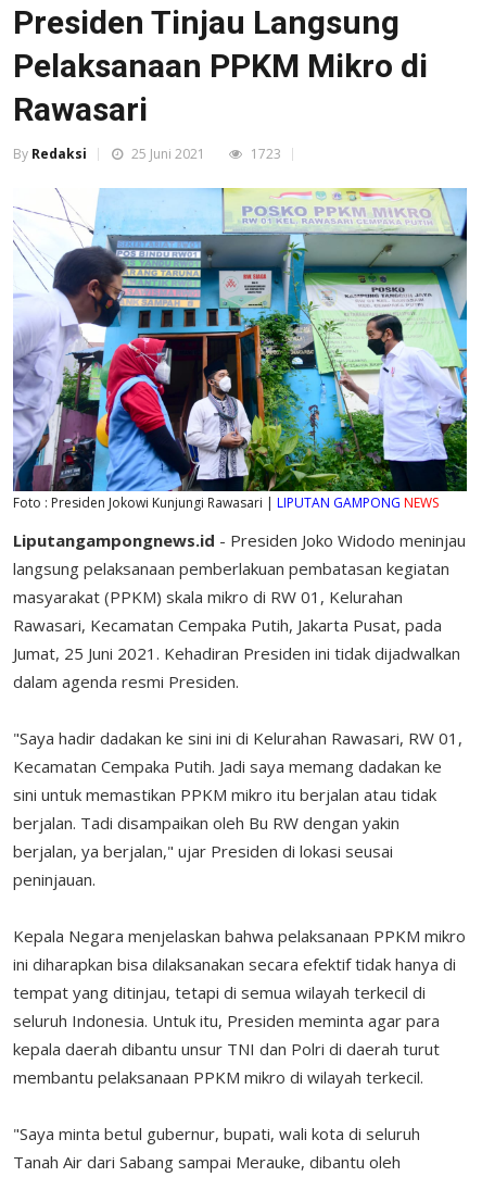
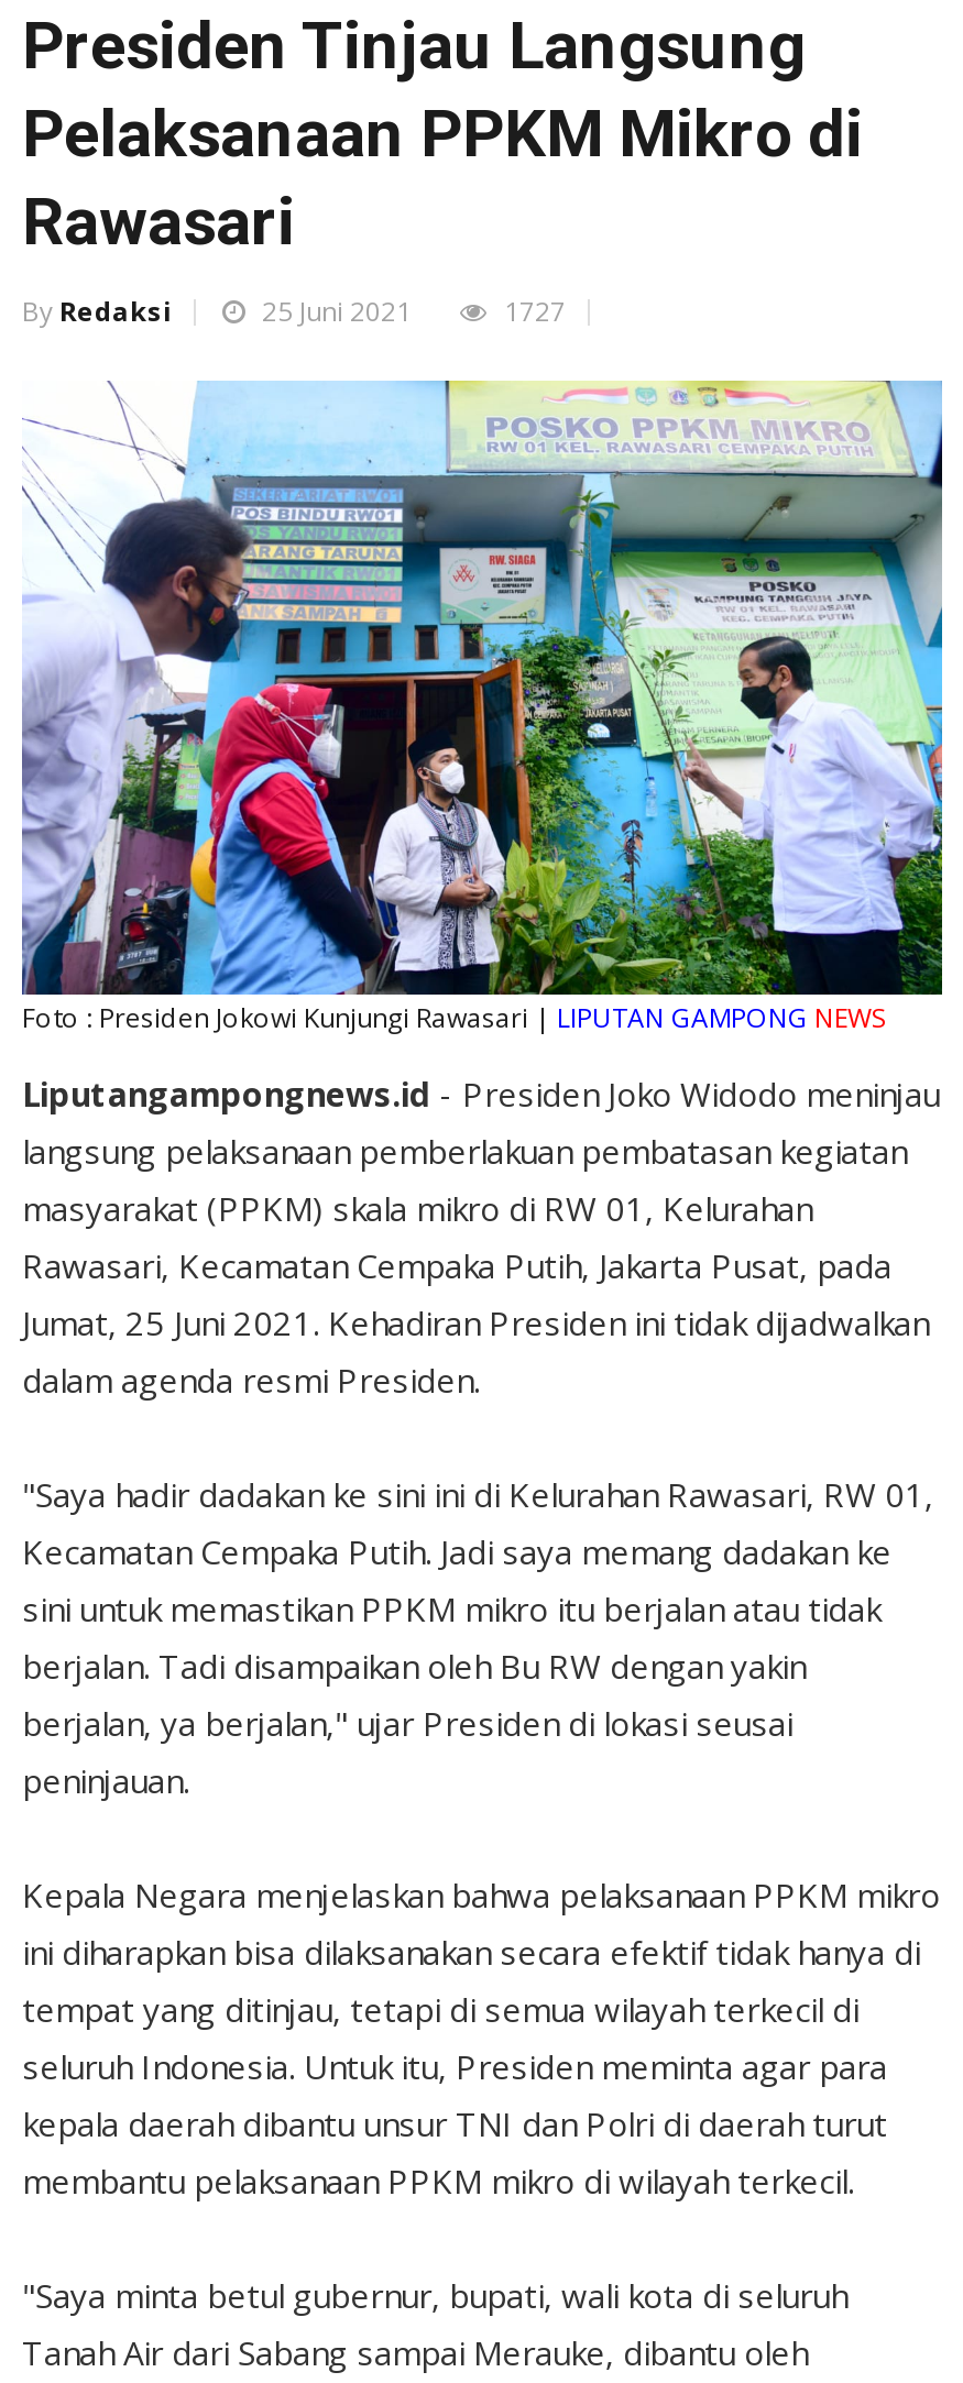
- 1723
+ 1727
